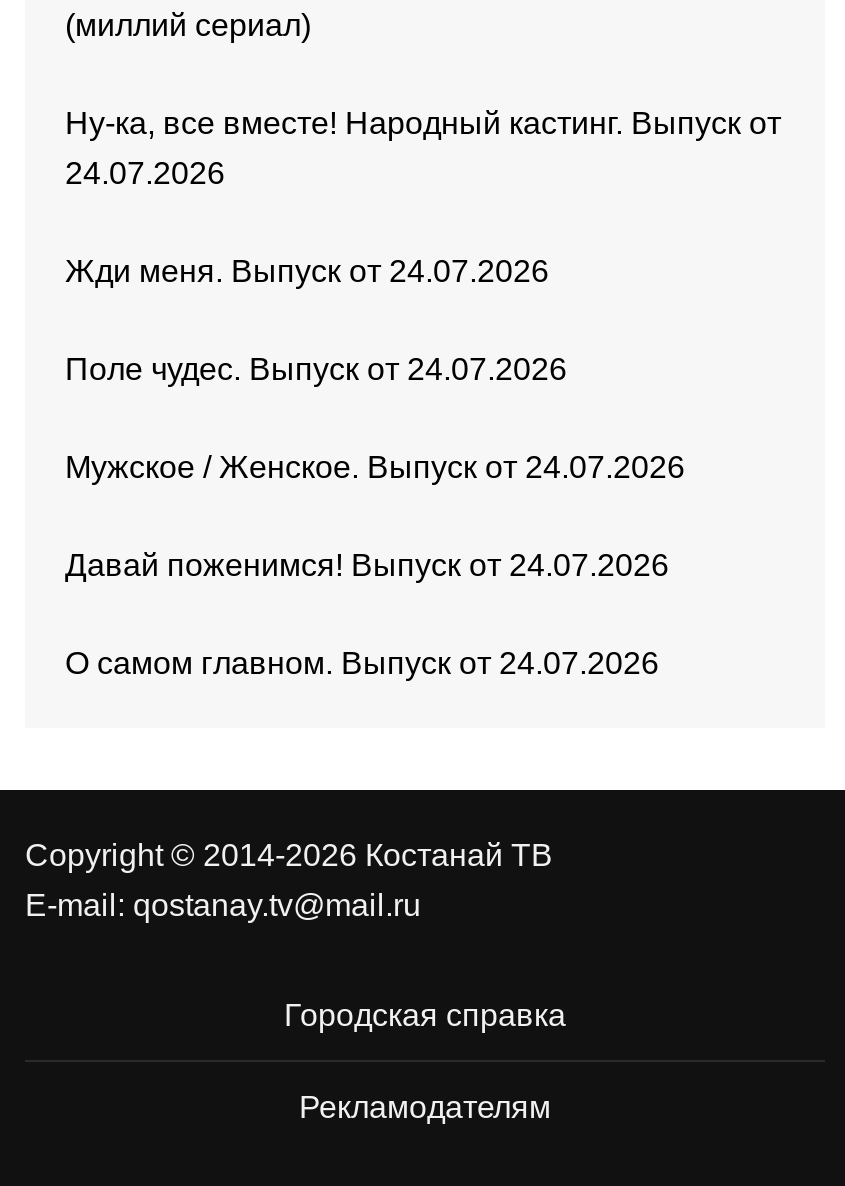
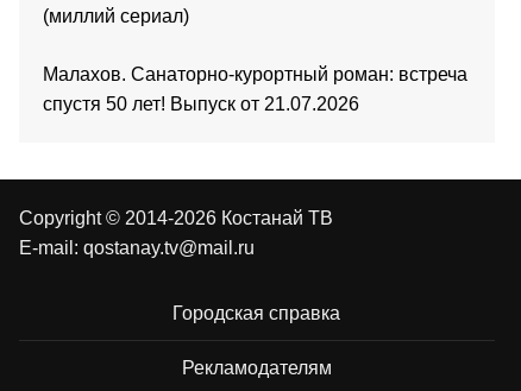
- Ну-ка, все вместе! Народный кастинг. Выпуск от
- 24.07.2026
- Жди меня. Выпуск от 24.07.2026
- Поле чудес. Выпуск от 24.07.2026
- Мужское / Женское. Выпуск от 24.07.2026
- Давай поженимся! Выпуск от 24.07.2026
- О самом главном. Выпуск от 24.07.2026
+ Малахов. Санаторно-курортный роман: встреча
+ спустя 50 лет! Выпуск от 21.07.2026
